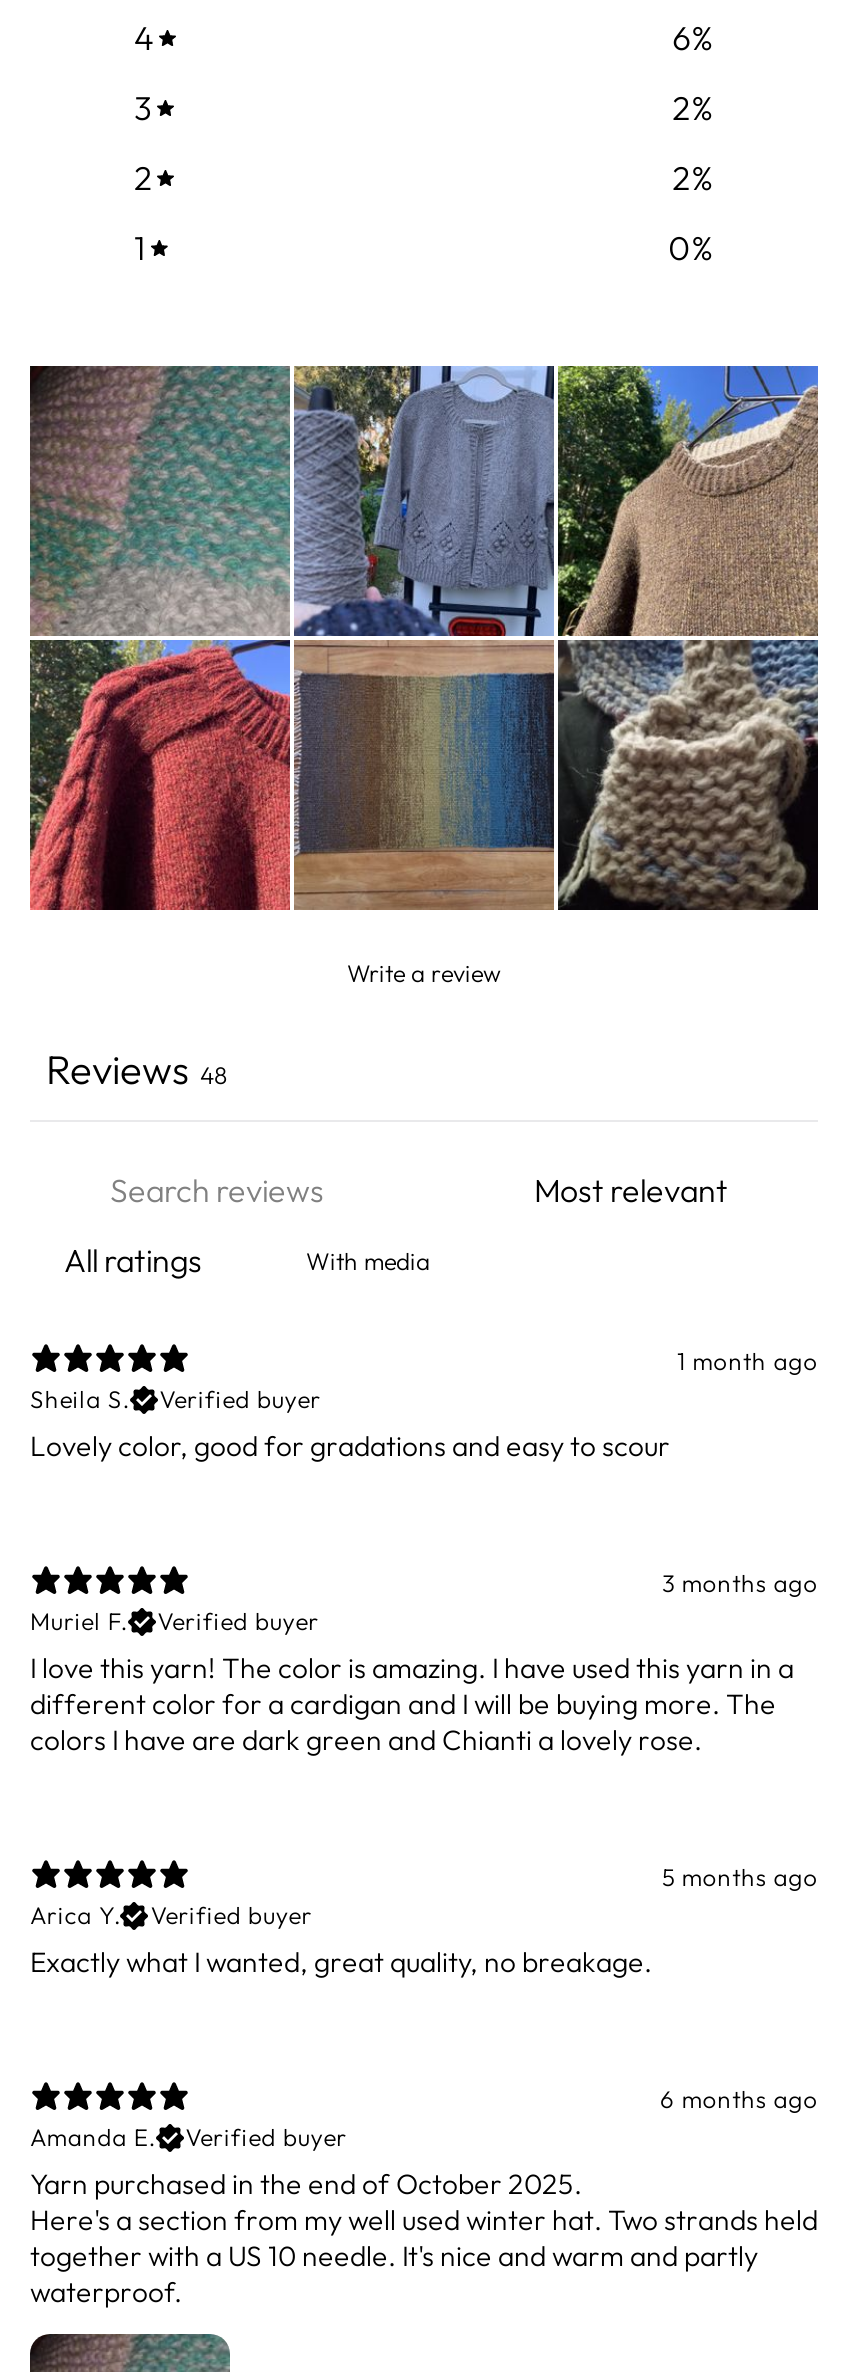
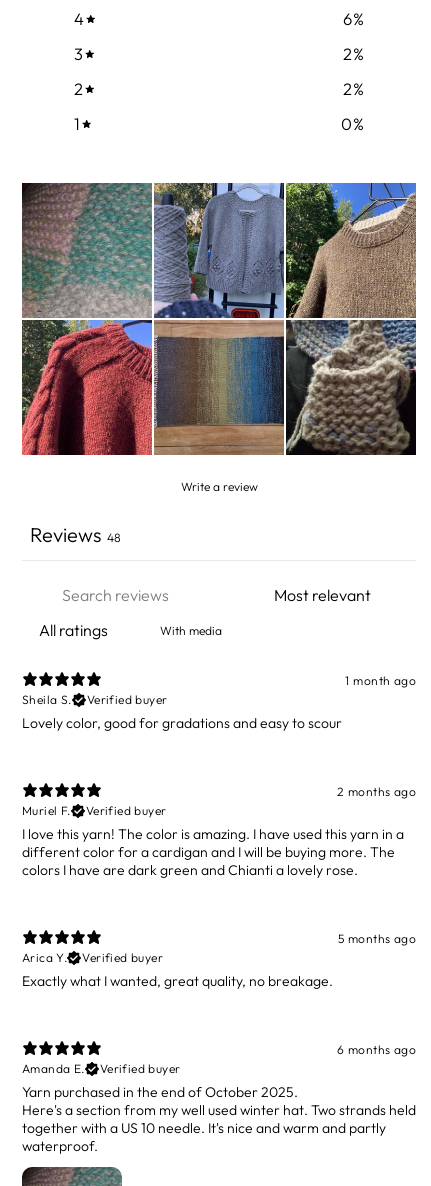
- 3 months ago
+ 2 months ago
